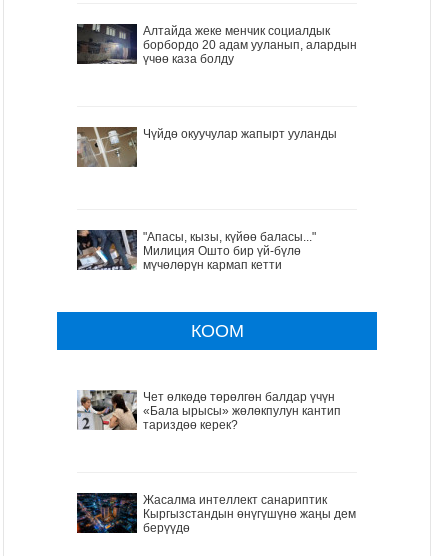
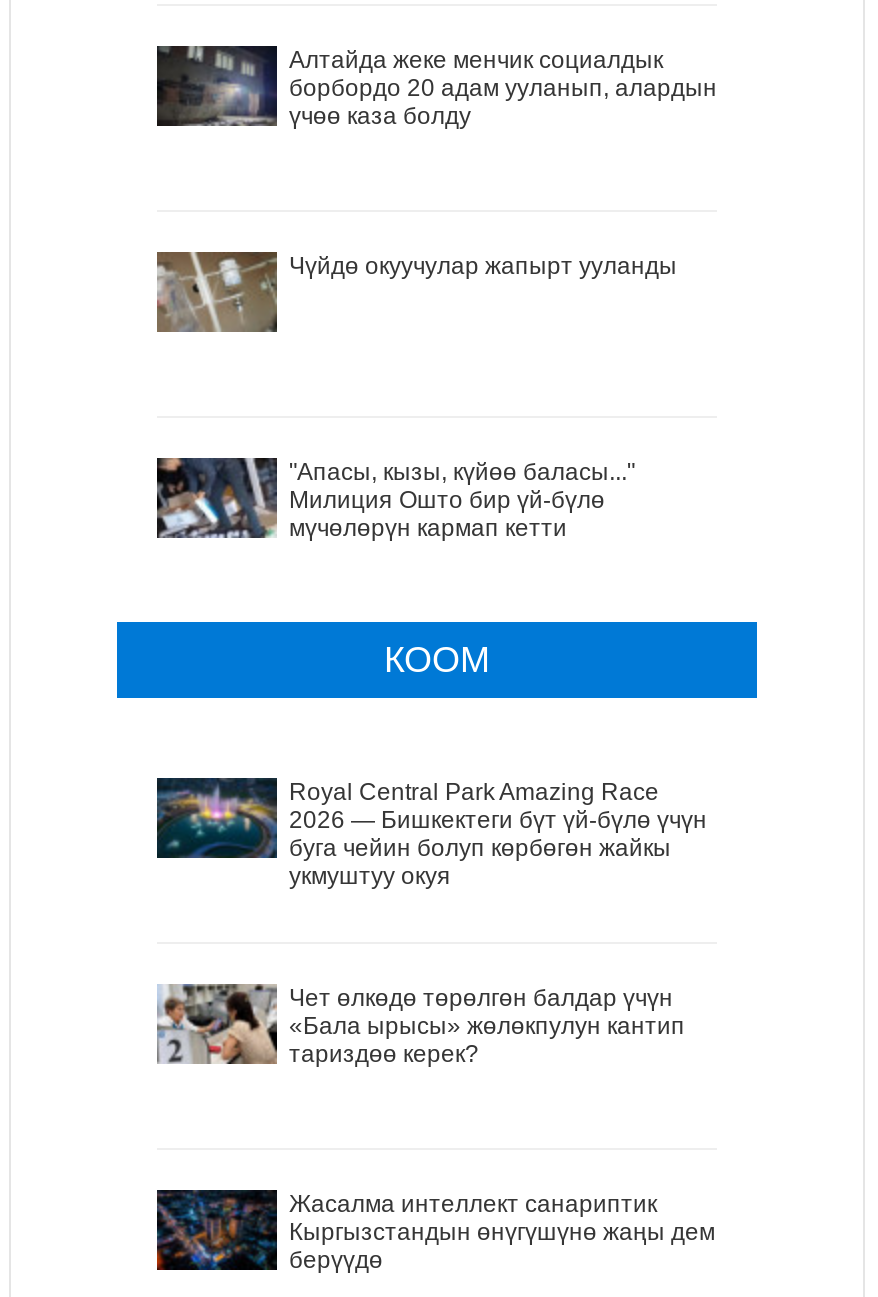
+ [image]
+ Royal Central Park Amazing Race
+ 2026 — Бишкектеги бүт үй-бүлө үчүн
+ буга чейин болуп көрбөгөн жайкы
+ укмуштуу окуя
